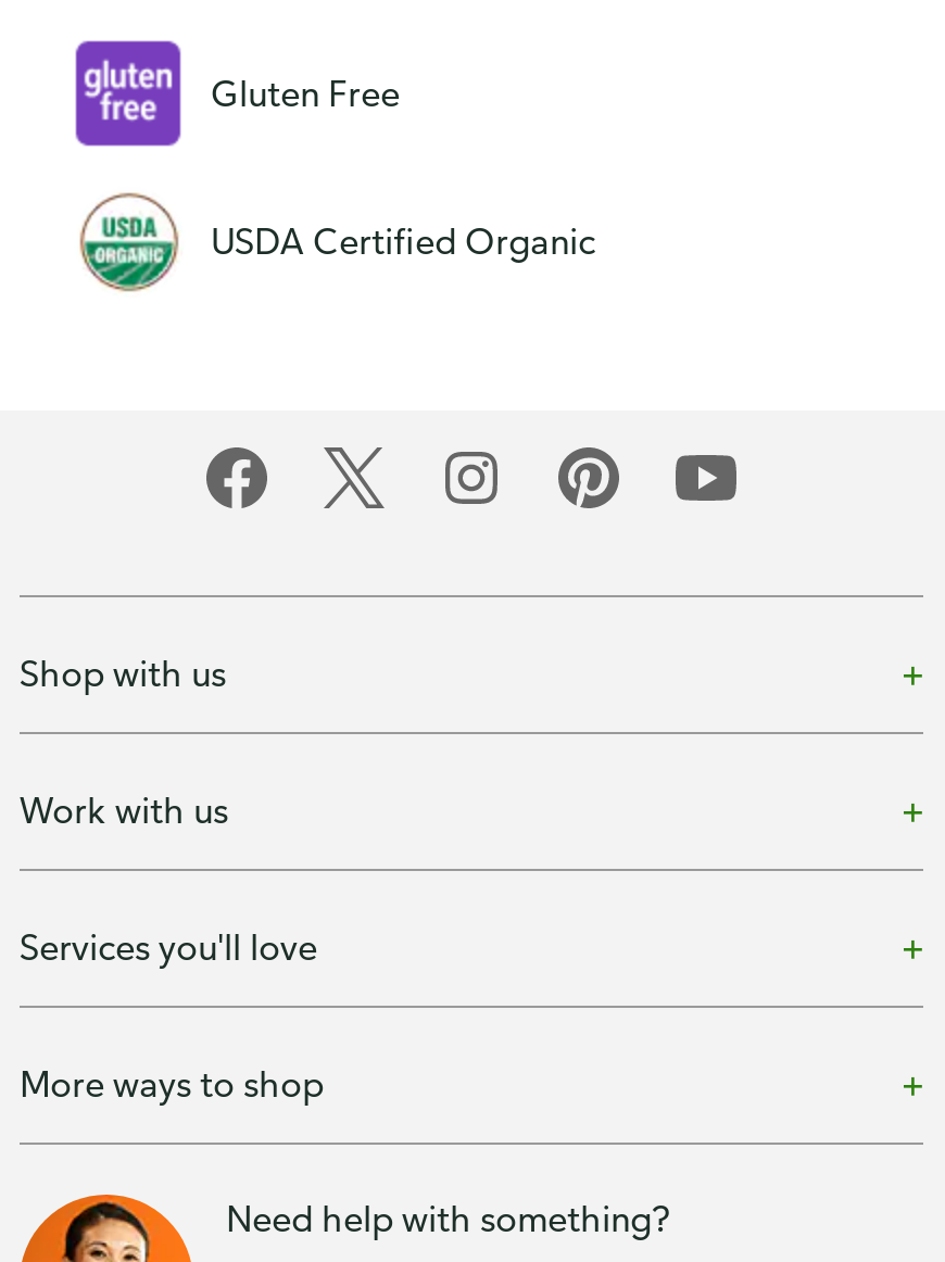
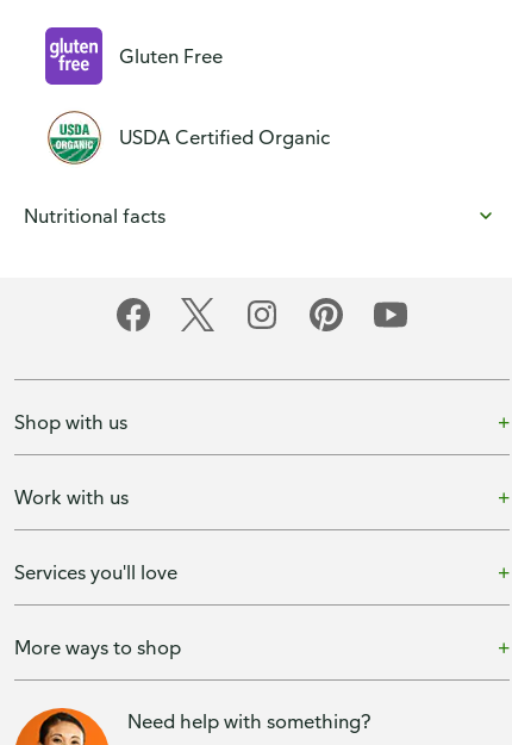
+ Nutritional facts
